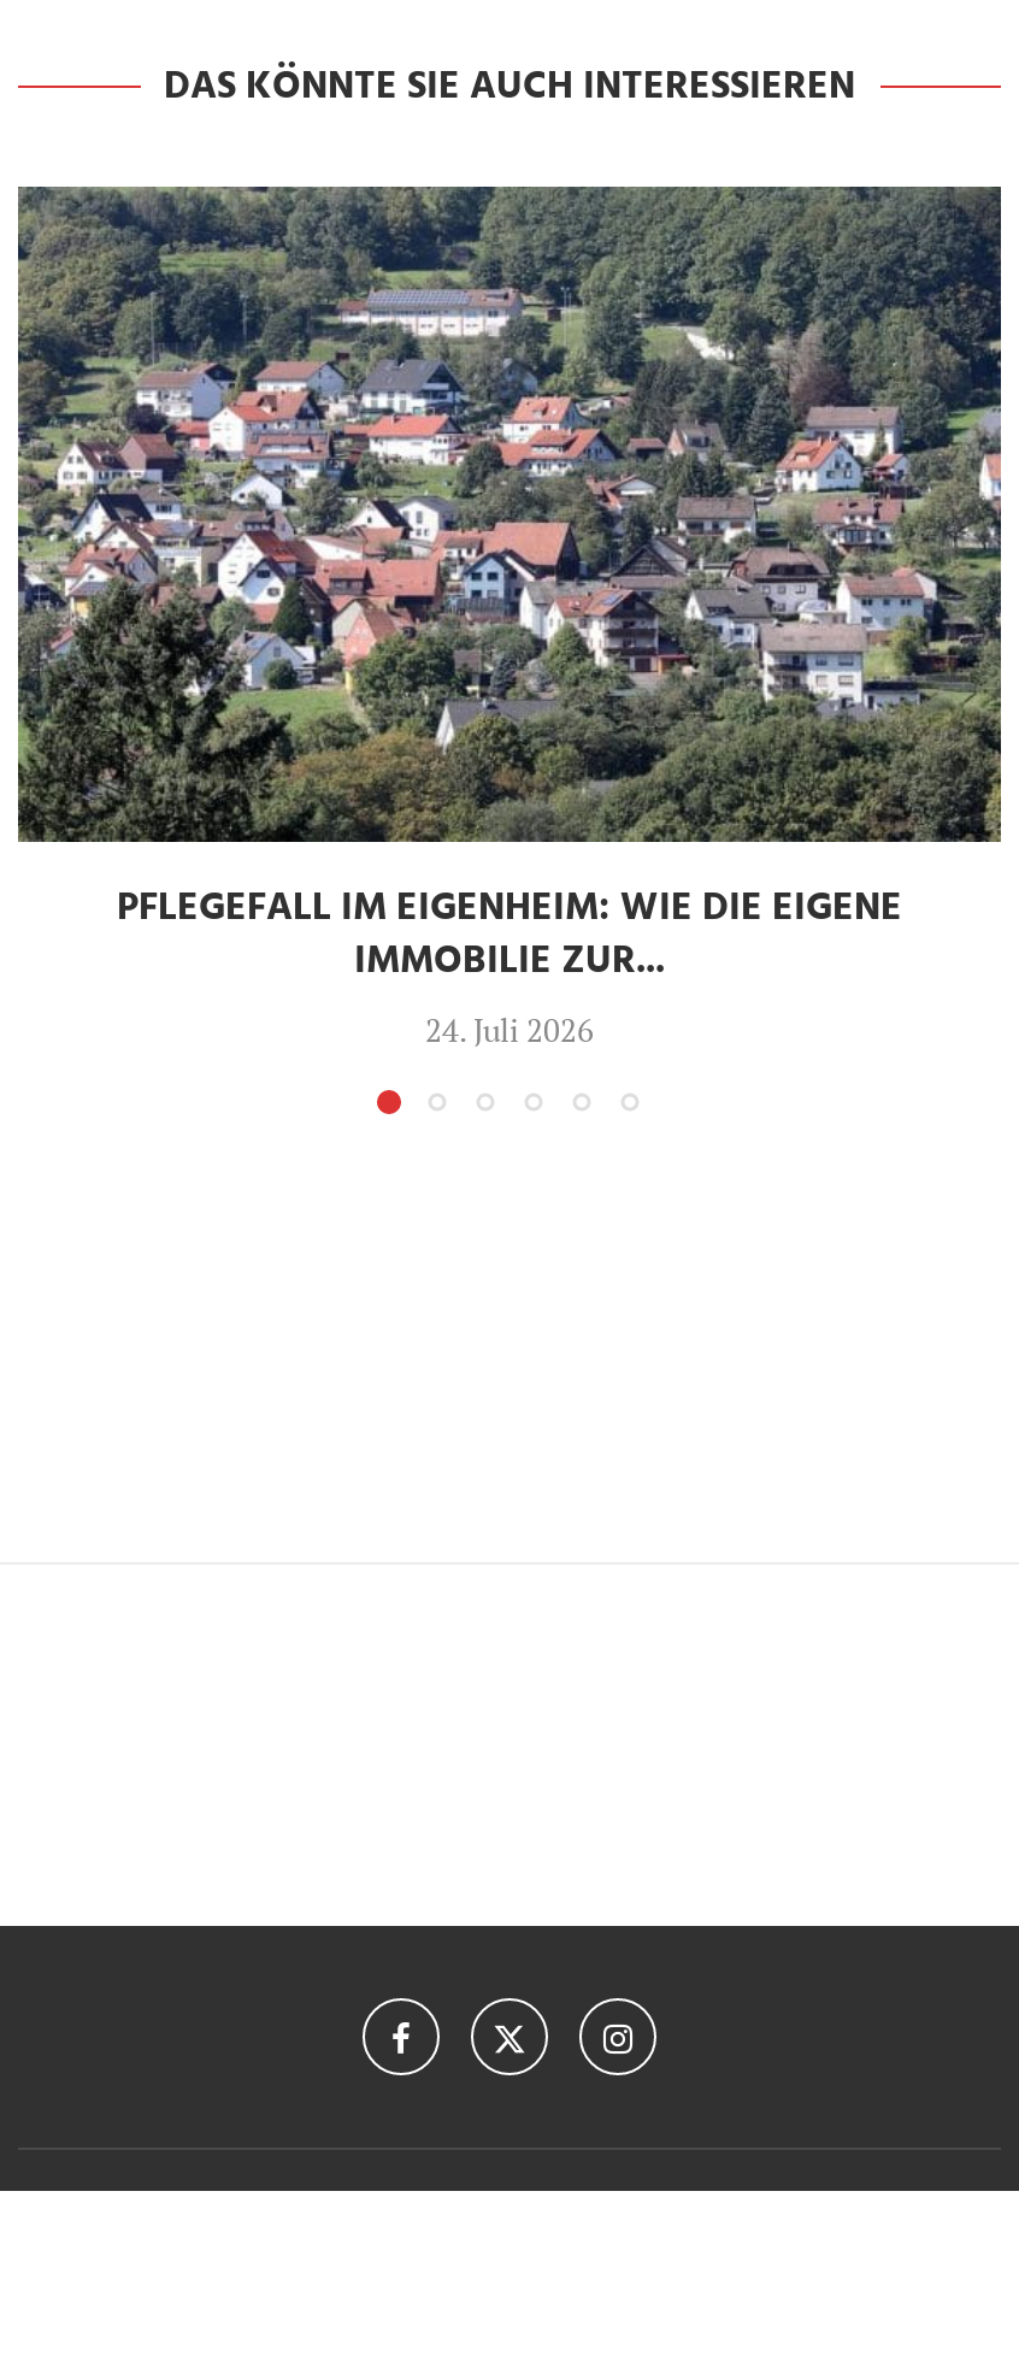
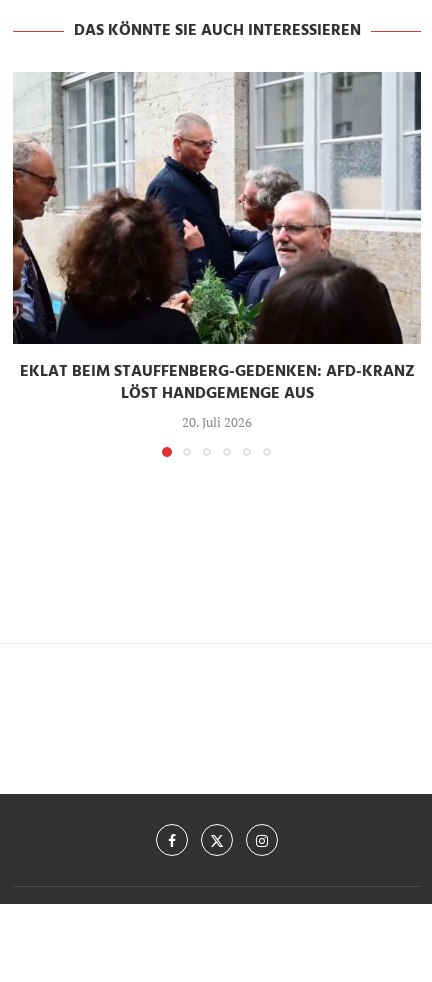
- [image]
- PFLEGEFALL IM EIGENHEIM: WIE DIE EIGENE
- IMMOBILIE ZUR...
- 24. Juli 2026
+ [image]
+ EKLAT BEIM STAUFFENBERG-GEDENKEN: AFD-KRANZ
+ LÖST HANDGEMENGE AUS
+ 20. Juli 2026
